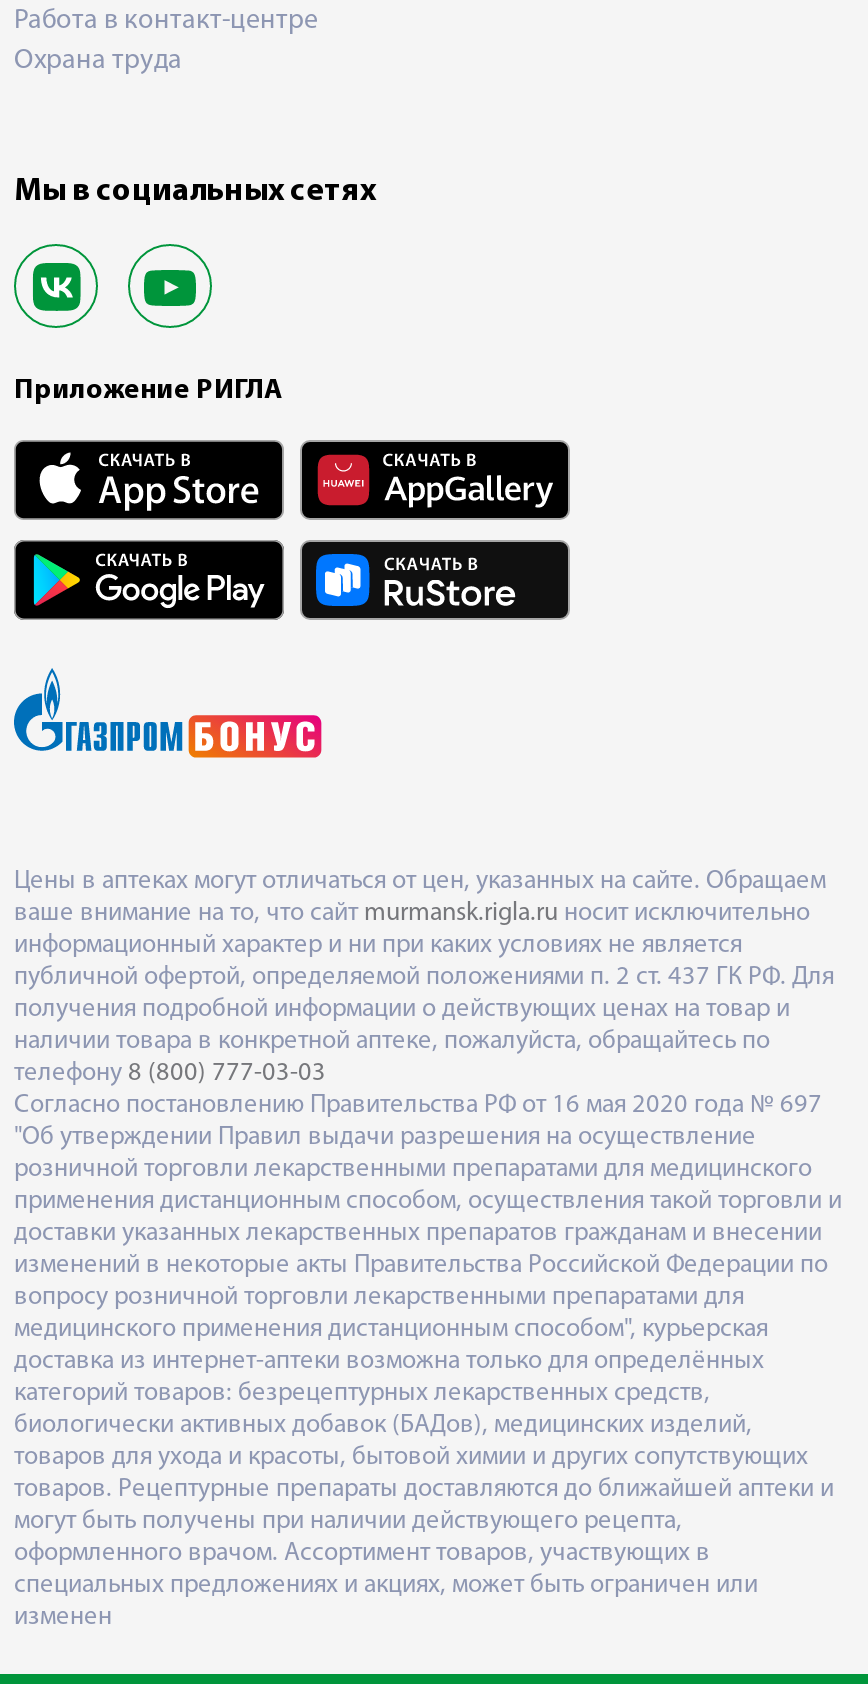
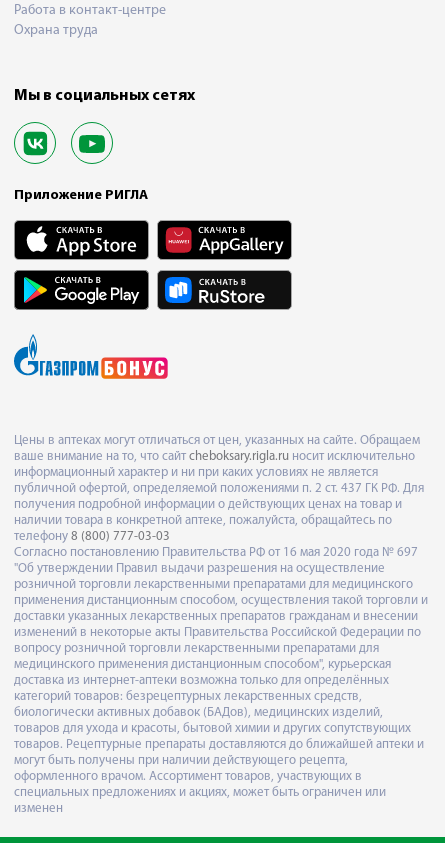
- ваше внимание на то, что сайт murmansk.rigla.ru носит исключительно
+ ваше внимание на то, что сайт cheboksary.rigla.ru носит исключительно
